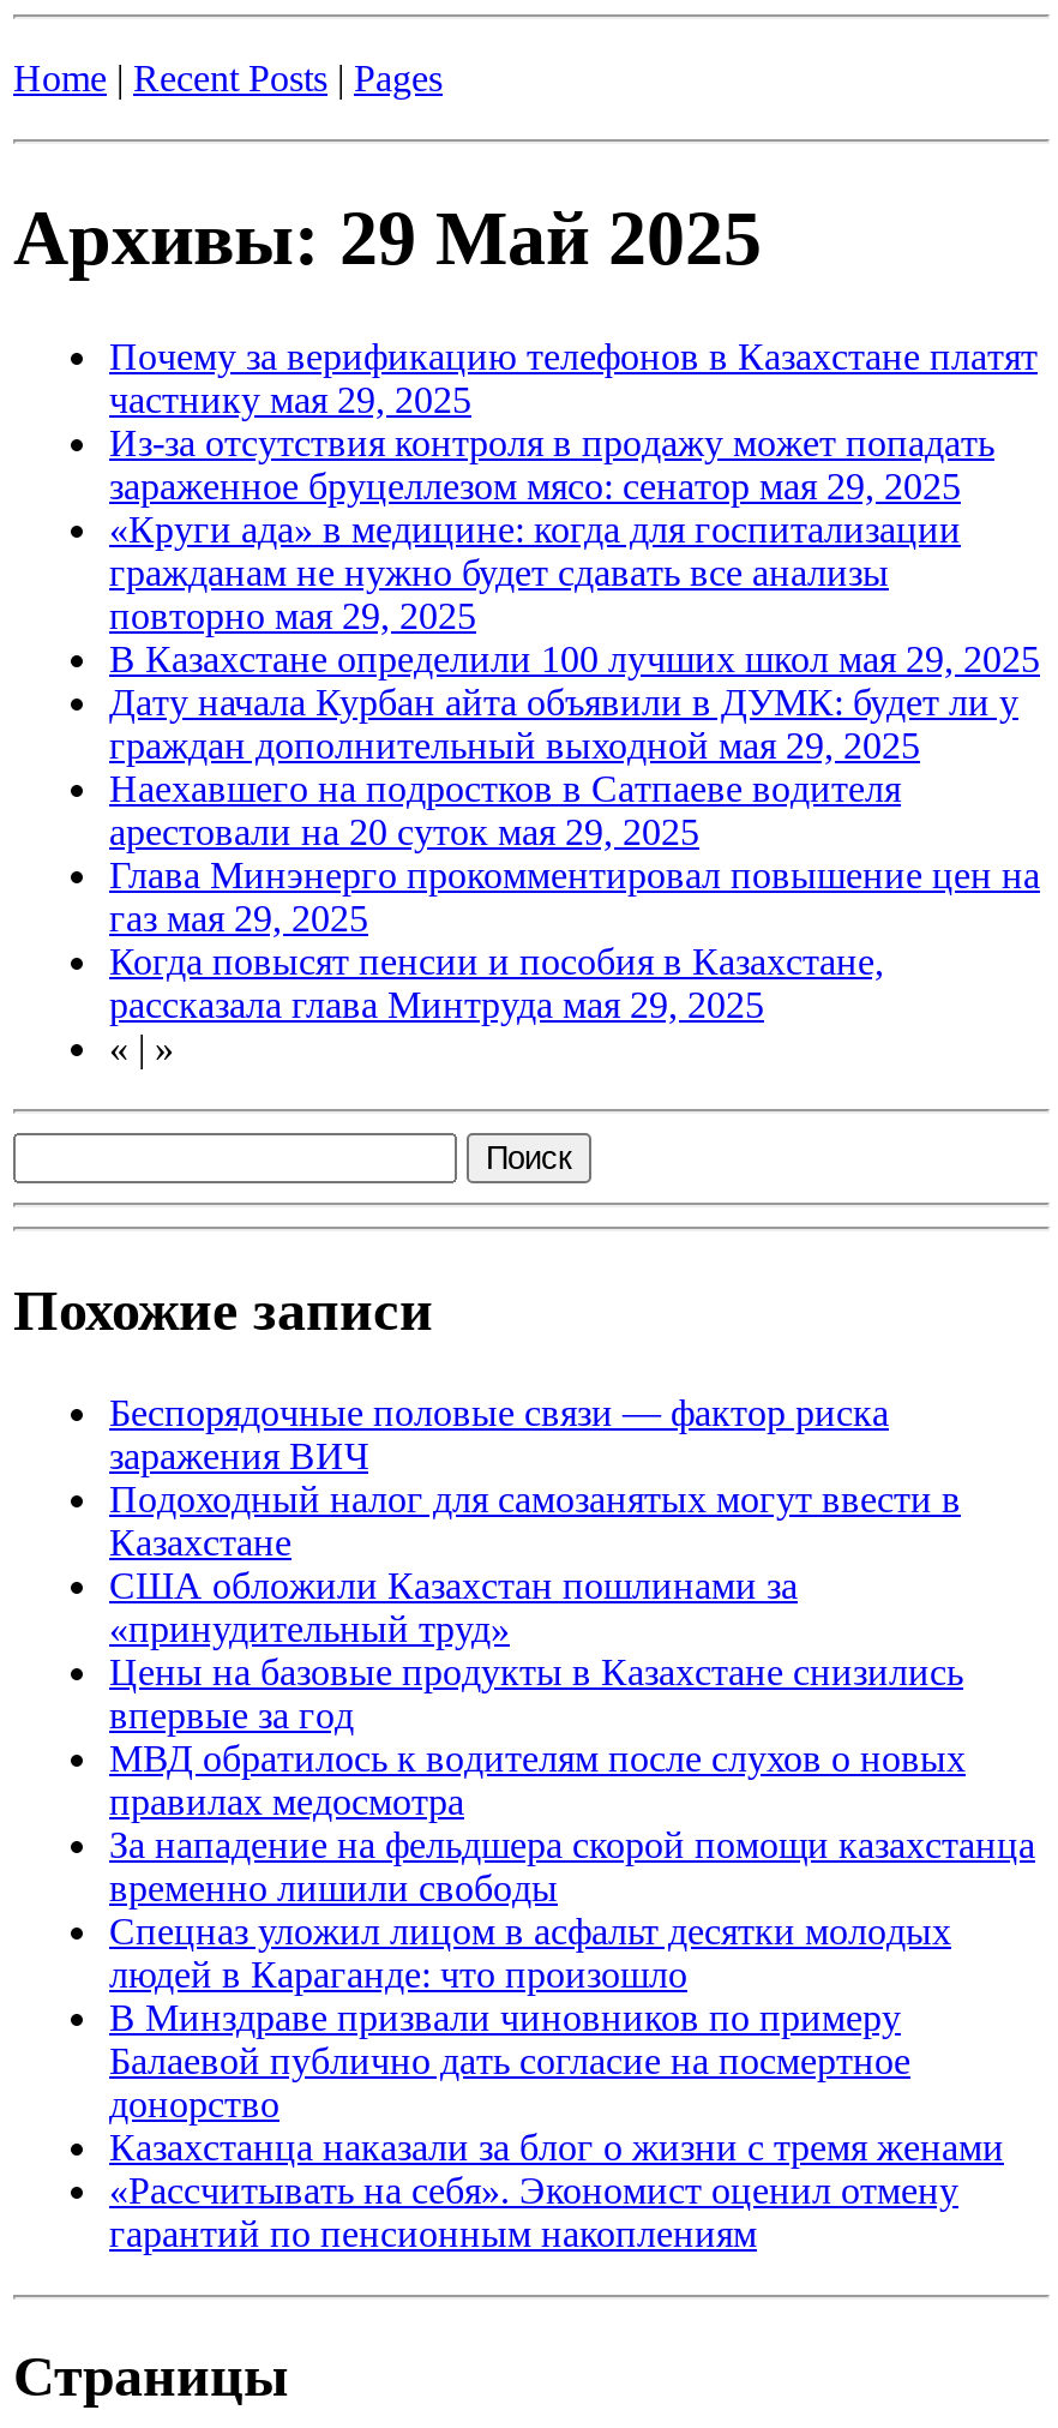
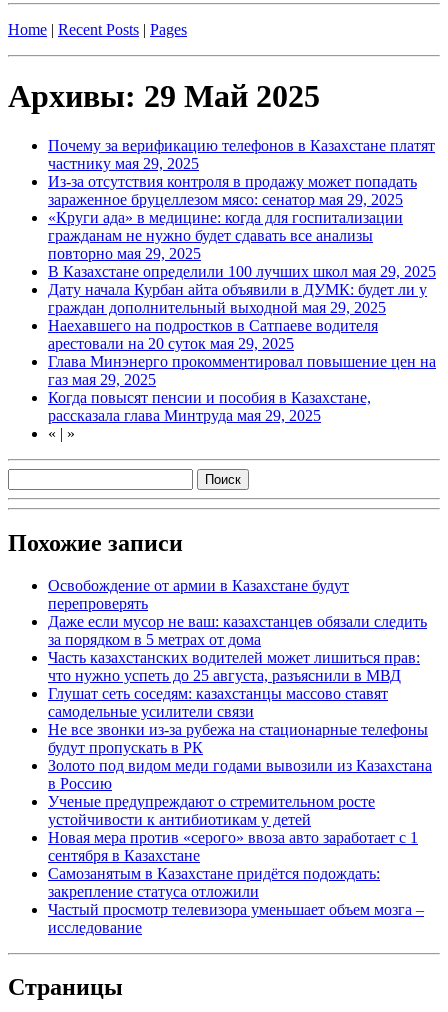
- Беспорядочные половые связи — фактор риска
- заражения ВИЧ
- Подоходный налог для самозанятых могут ввести в
- Казахстане
- США обложили Казахстан пошлинами за
- «принудительный труд»
- Цены на базовые продукты в Казахстане снизились
- впервые за год
- МВД обратилось к водителям после слухов о новых
- правилах медосмотра
- За нападение на фельдшера скорой помощи казахстанца
- временно лишили свободы
- Спецназ уложил лицом в асфальт десятки молодых
- людей в Караганде: что произошло
- В Минздраве призвали чиновников по примеру
- Балаевой публично дать согласие на посмертное
- донорство
- Казахстанца наказали за блог о жизни с тремя женами
- «Рассчитывать на себя». Экономист оценил отмену
- гарантий по пенсионным накоплениям
+ Освобождение от армии в Казахстане будут
+ перепроверять
+ Даже если мусор не ваш: казахстанцев обязали следить
+ за порядком в 5 метрах от дома
+ Часть казахстанских водителей может лишиться прав:
+ что нужно успеть до 25 августа, разъяснили в МВД
+ Глушат сеть соседям: казахстанцы массово ставят
+ самодельные усилители связи
+ Не все звонки из-за рубежа на стационарные телефоны
+ будут пропускать в РК
+ Золото под видом меди годами вывозили из Казахстана
+ в Россию
+ Ученые предупреждают о стремительном росте
+ устойчивости к антибиотикам у детей
+ Новая мера против «серого» ввоза авто заработает с 1
+ сентября в Казахстане
+ Самозанятым в Казахстане придётся подождать:
+ закрепление статуса отложили
+ Частый просмотр телевизора уменьшает объем мозга –
+ исследование
